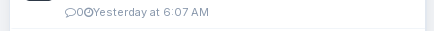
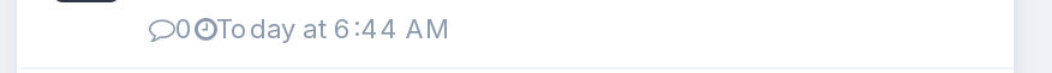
- Yesterday at 6:07 AM
+ Today at 6:44 AM
